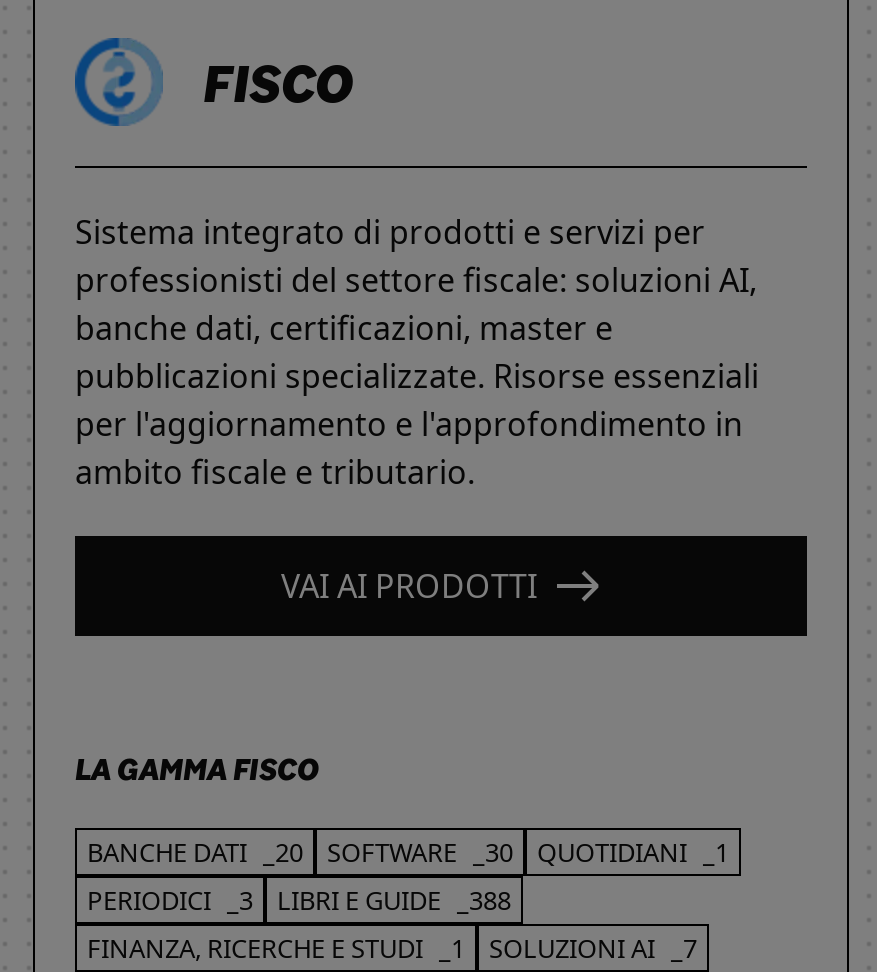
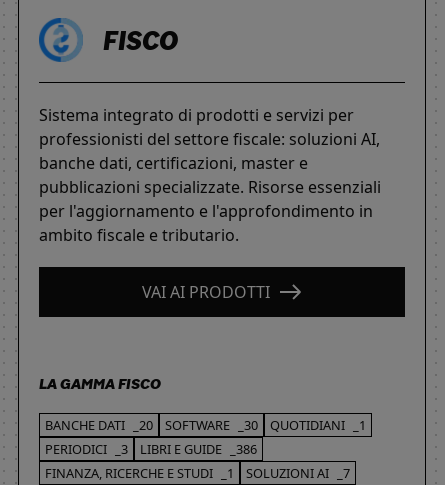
- PERIODICI _3 LIBRI E GUIDE _388
+ PERIODICI _3 LIBRI E GUIDE _386
